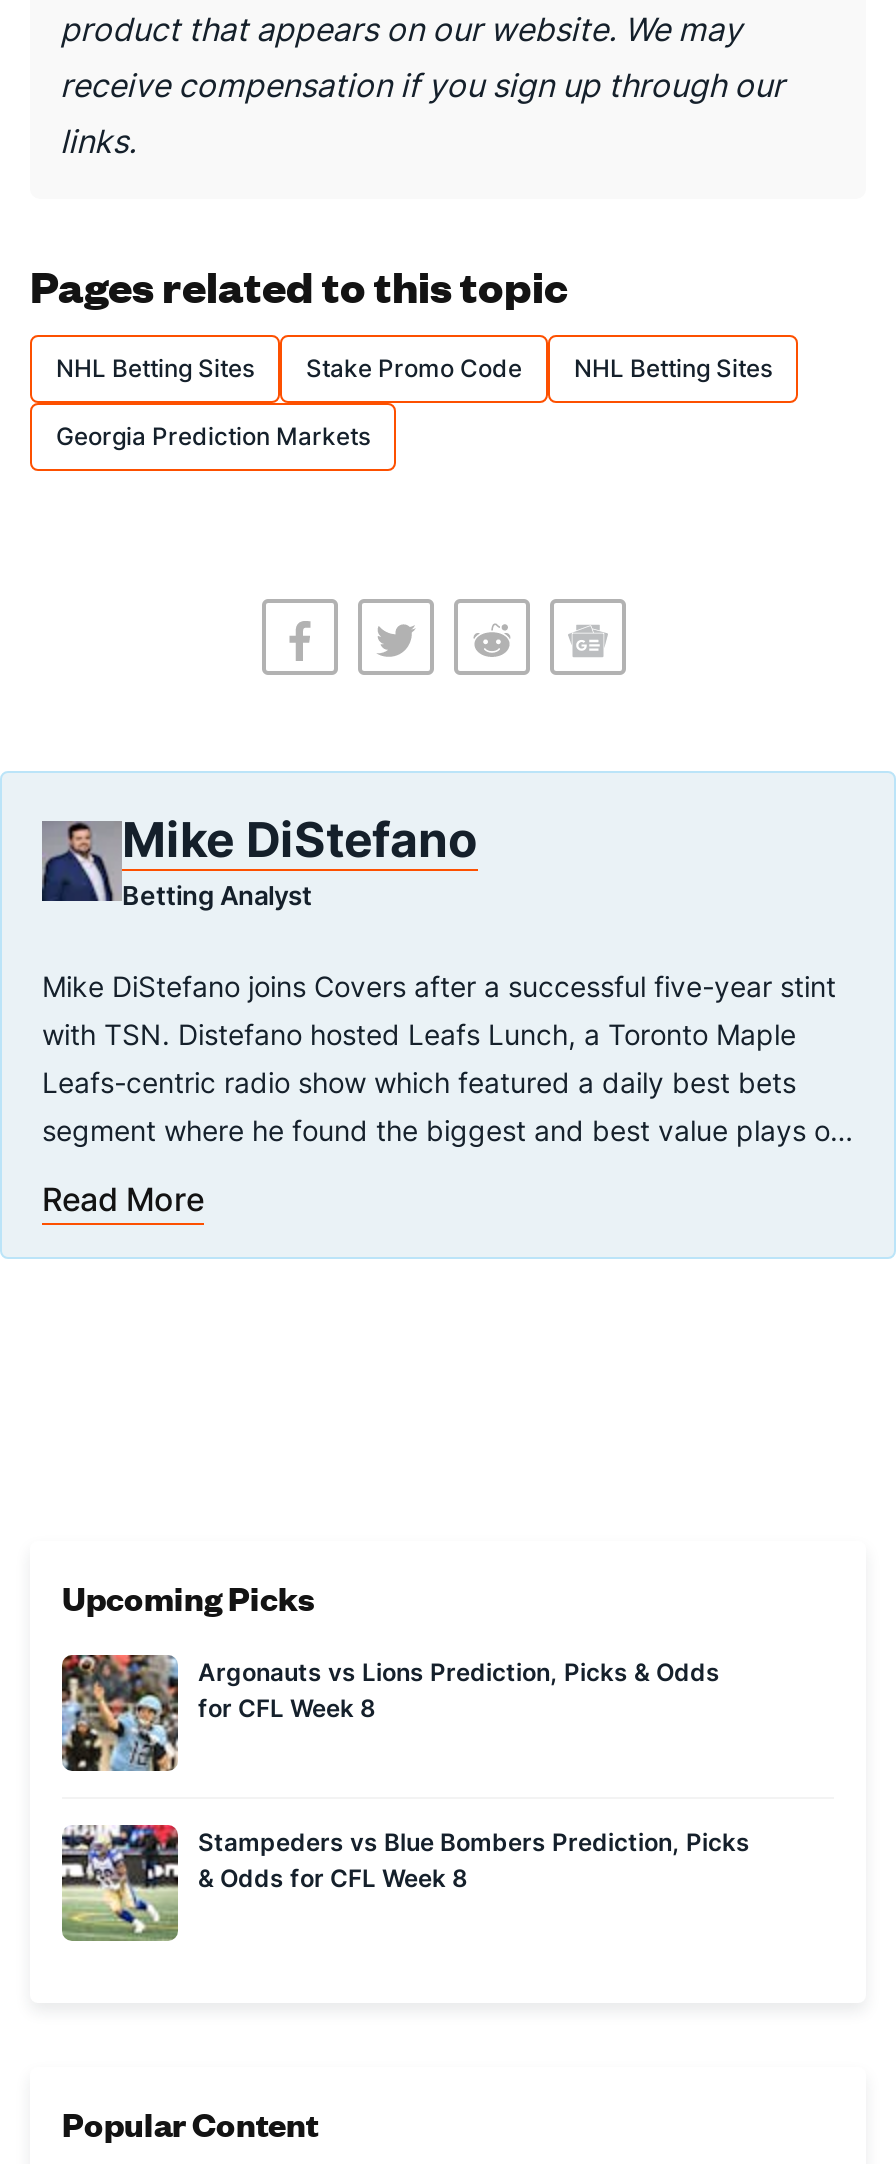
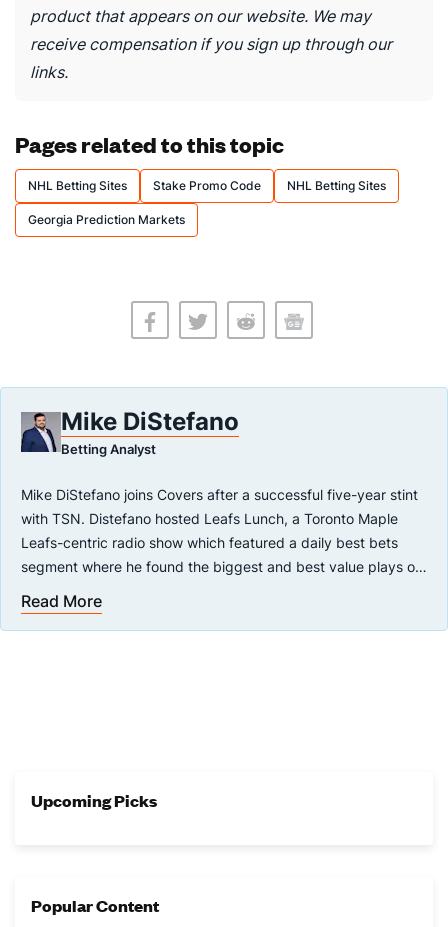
- [image]
- Argonauts vs Lions Prediction, Picks & Odds
- for CFL Week 8

- [image]
- Stampeders vs Blue Bombers Prediction, Picks
- & Odds for CFL Week 8
